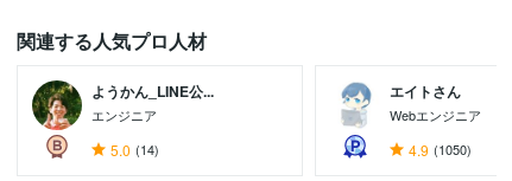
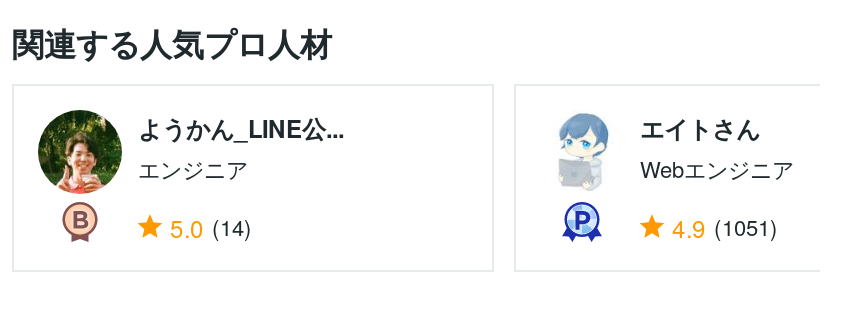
- 4.9 (1050)
+ 4.9 (1051)
